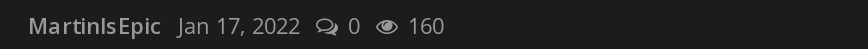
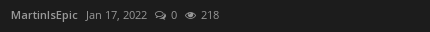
- MartinIsEpic Jan 17, 2022 0 160
+ MartinIsEpic Jan 17, 2022 0 218
